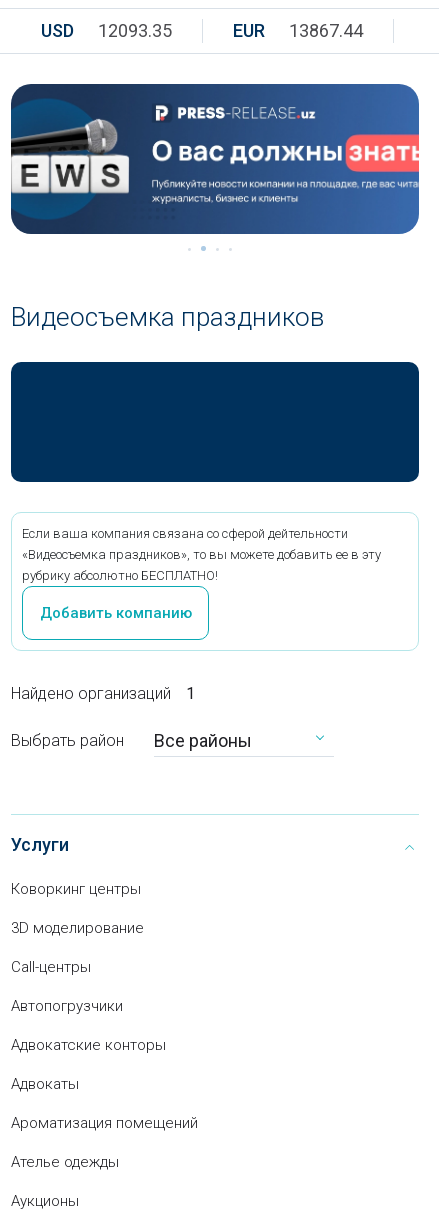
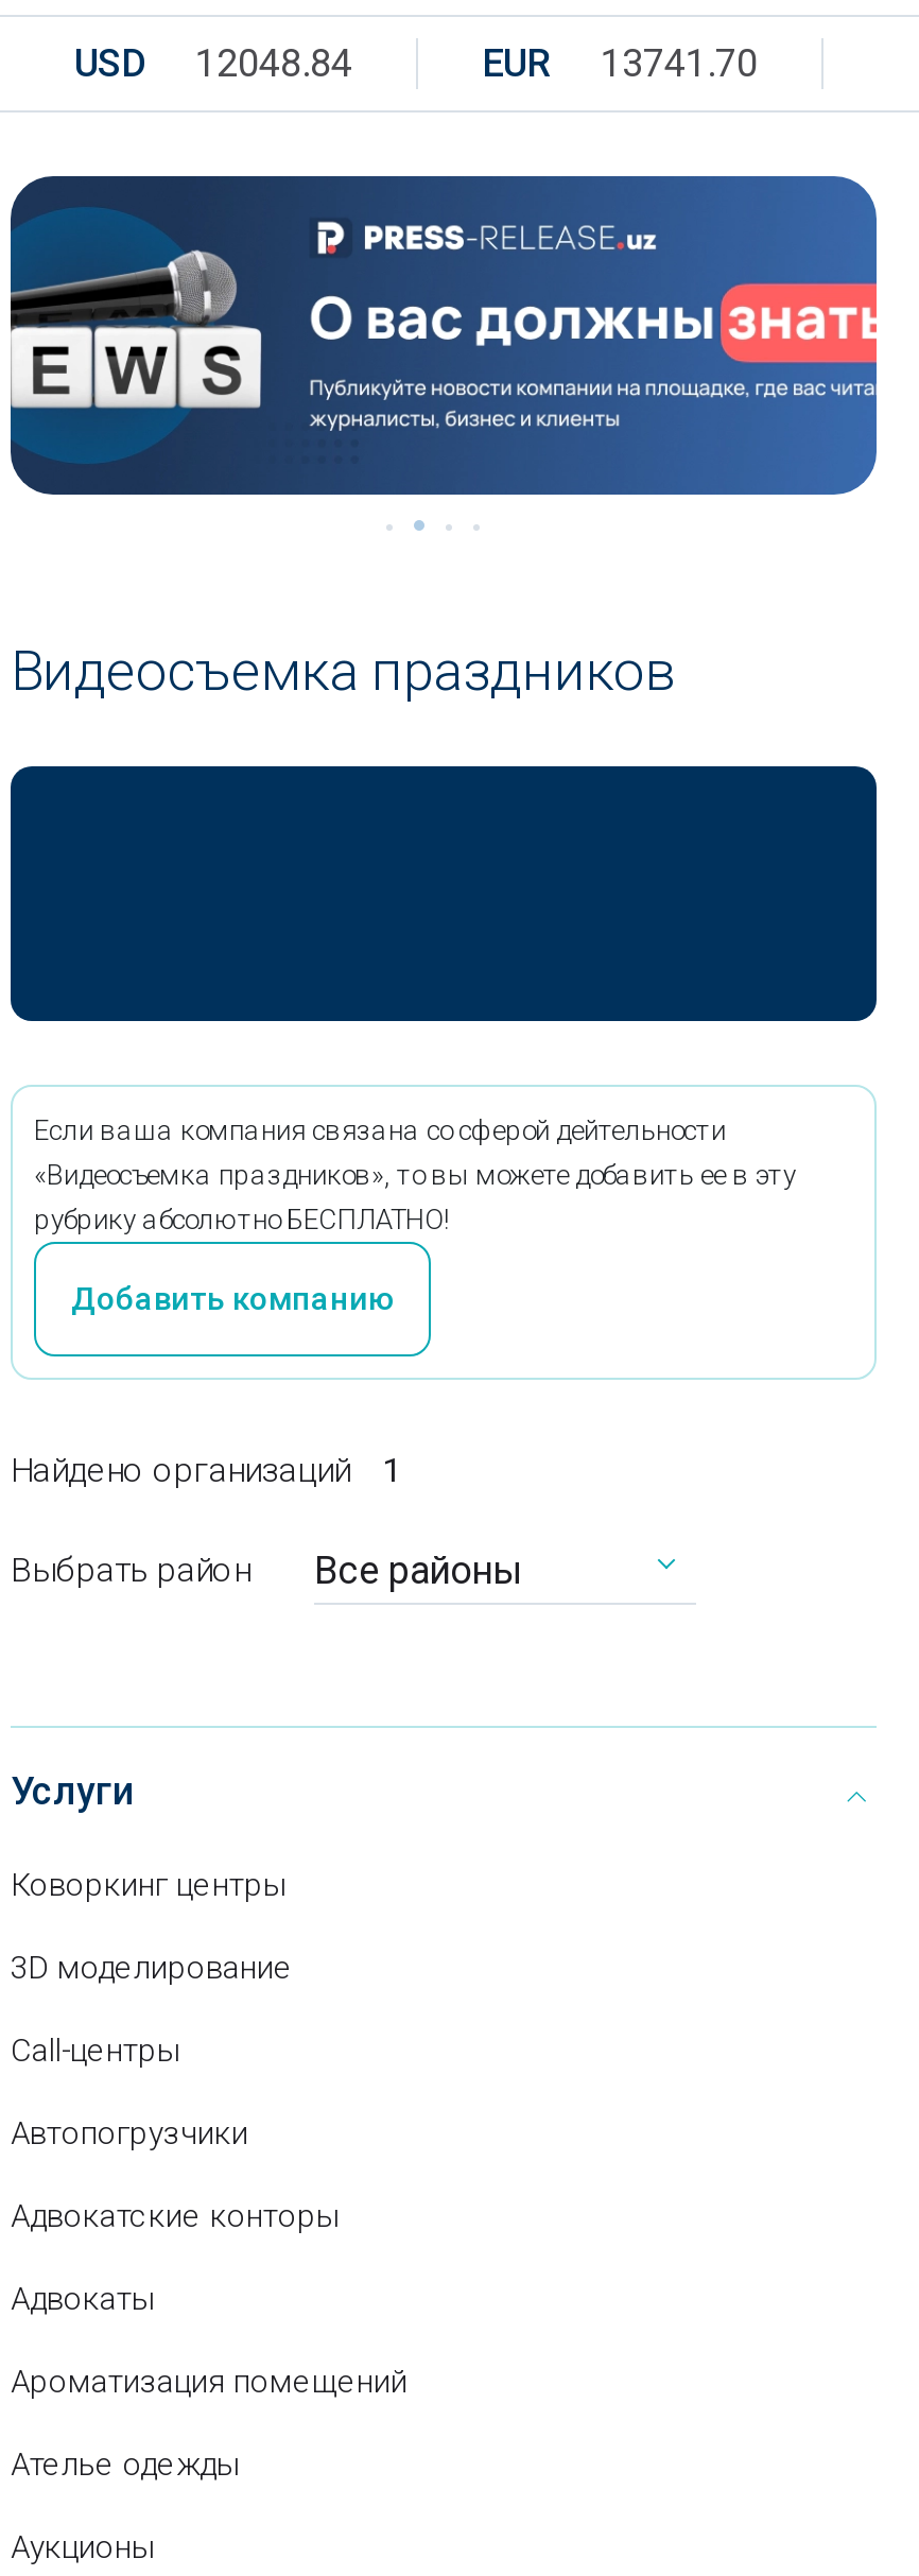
- USD 12093.35
+ USD 12048.84

- EUR 13867.44
+ EUR 13741.70
